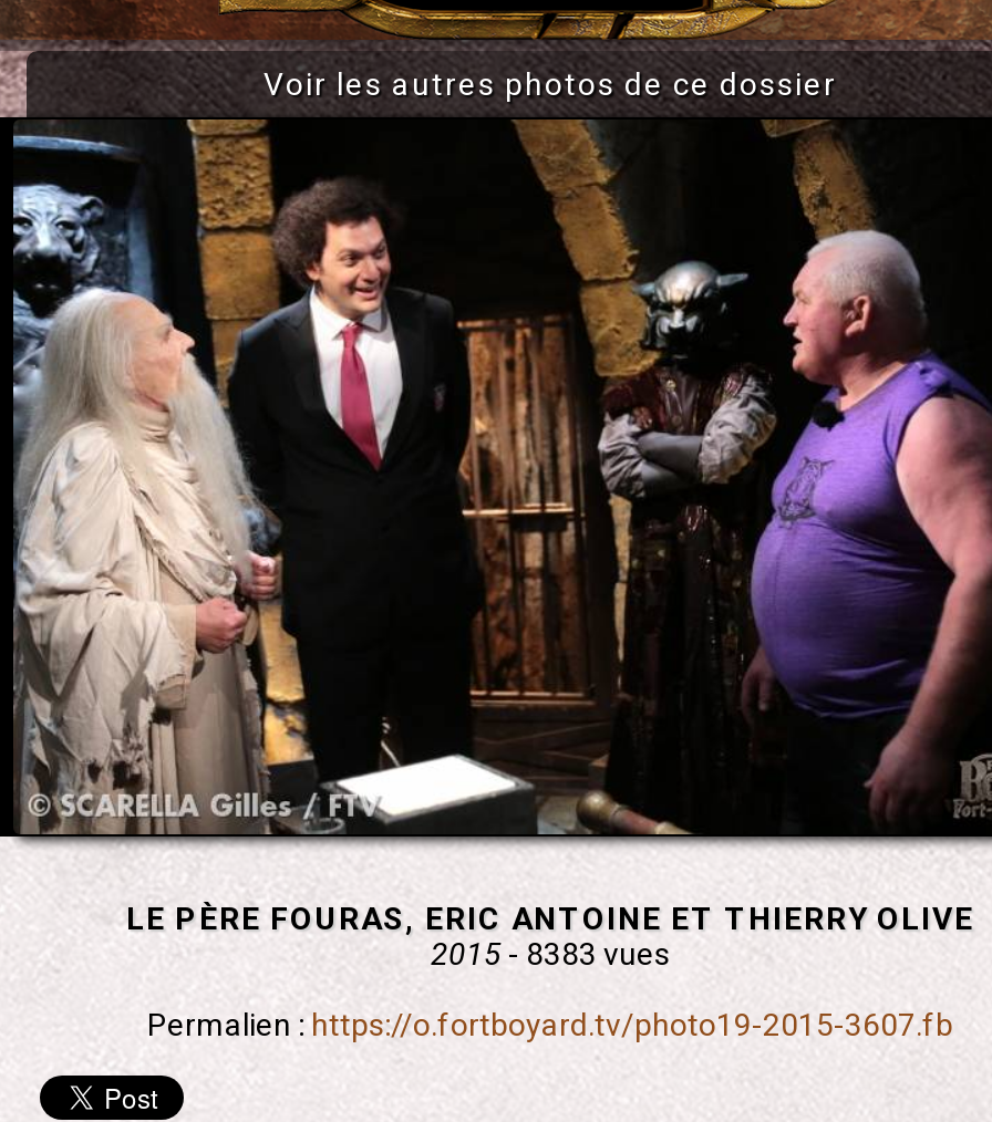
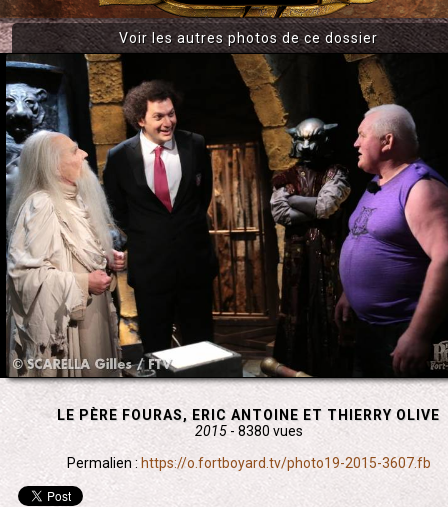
- 2015 - 8383 vues
+ 2015 - 8380 vues
